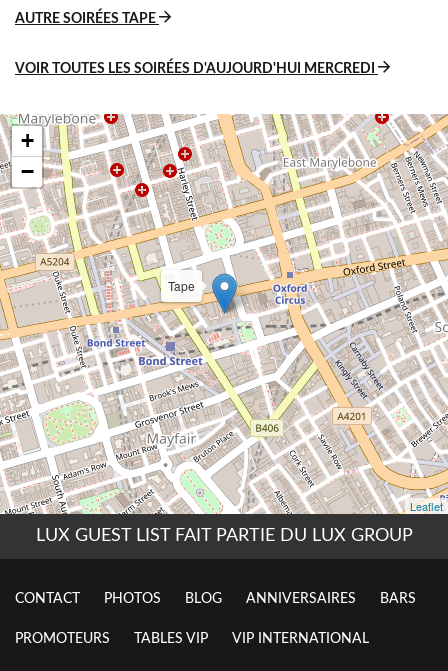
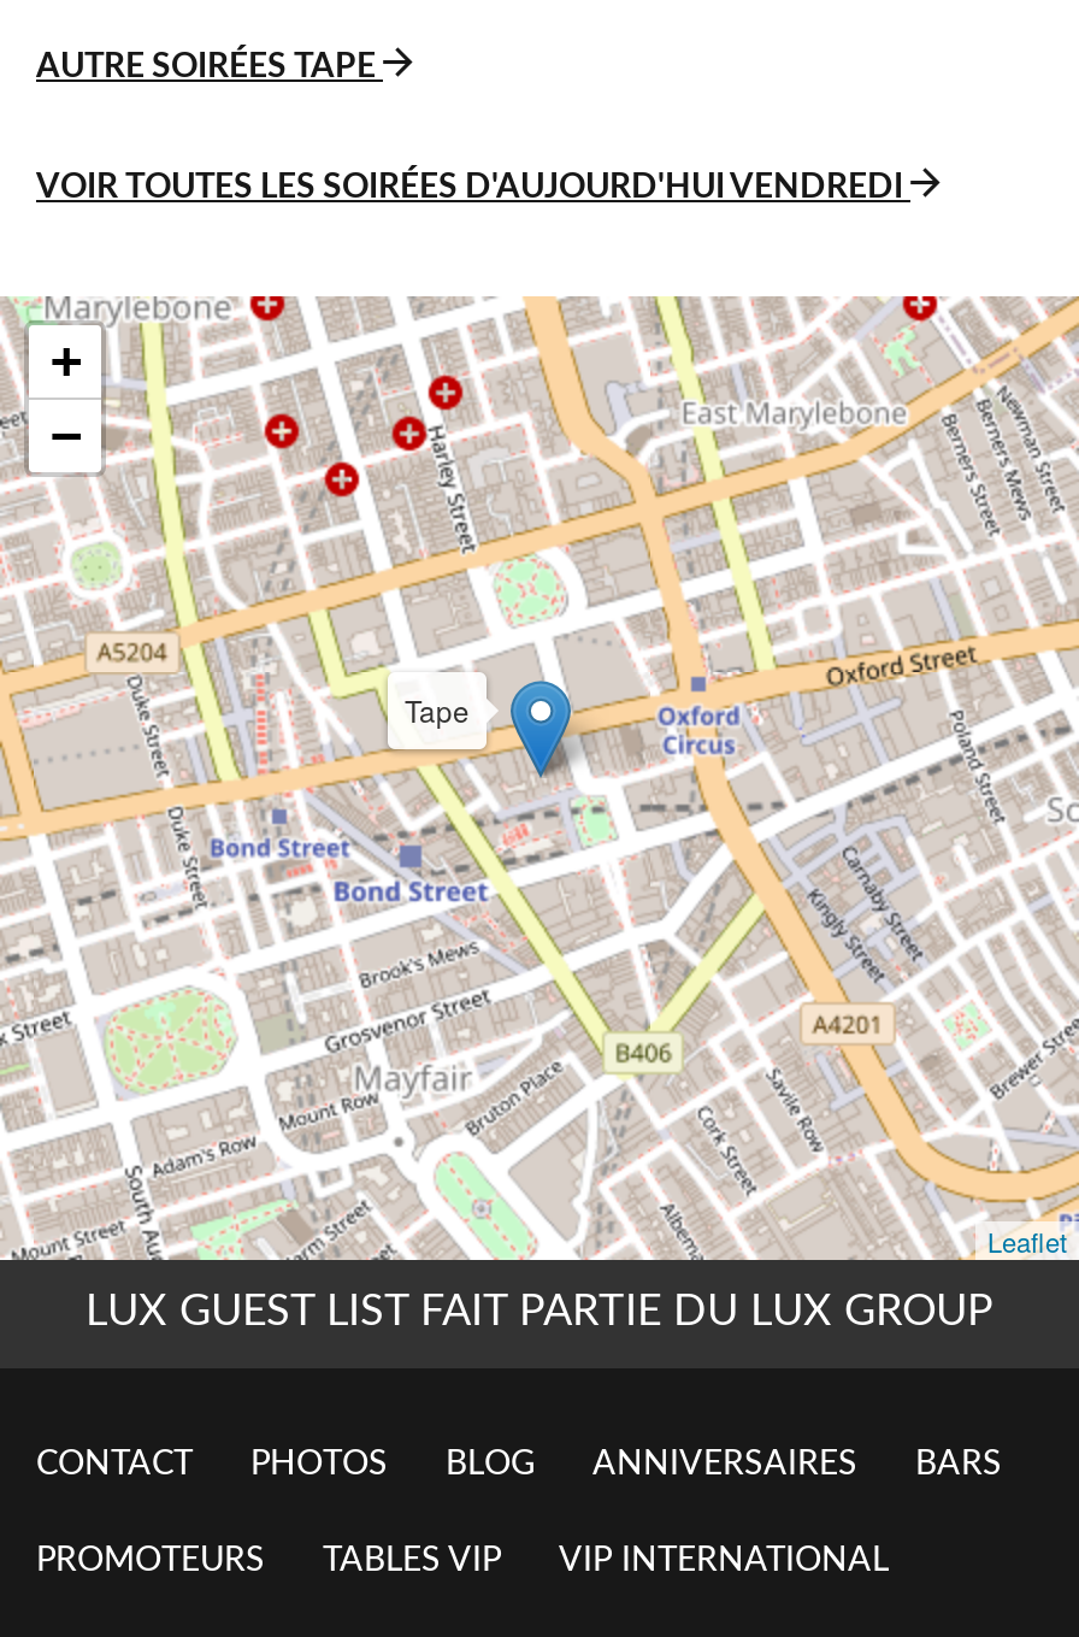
- VOIR TOUTES LES SOIRÉES D'AUJOURD'HUI MERCREDI
+ VOIR TOUTES LES SOIRÉES D'AUJOURD'HUI VENDREDI
